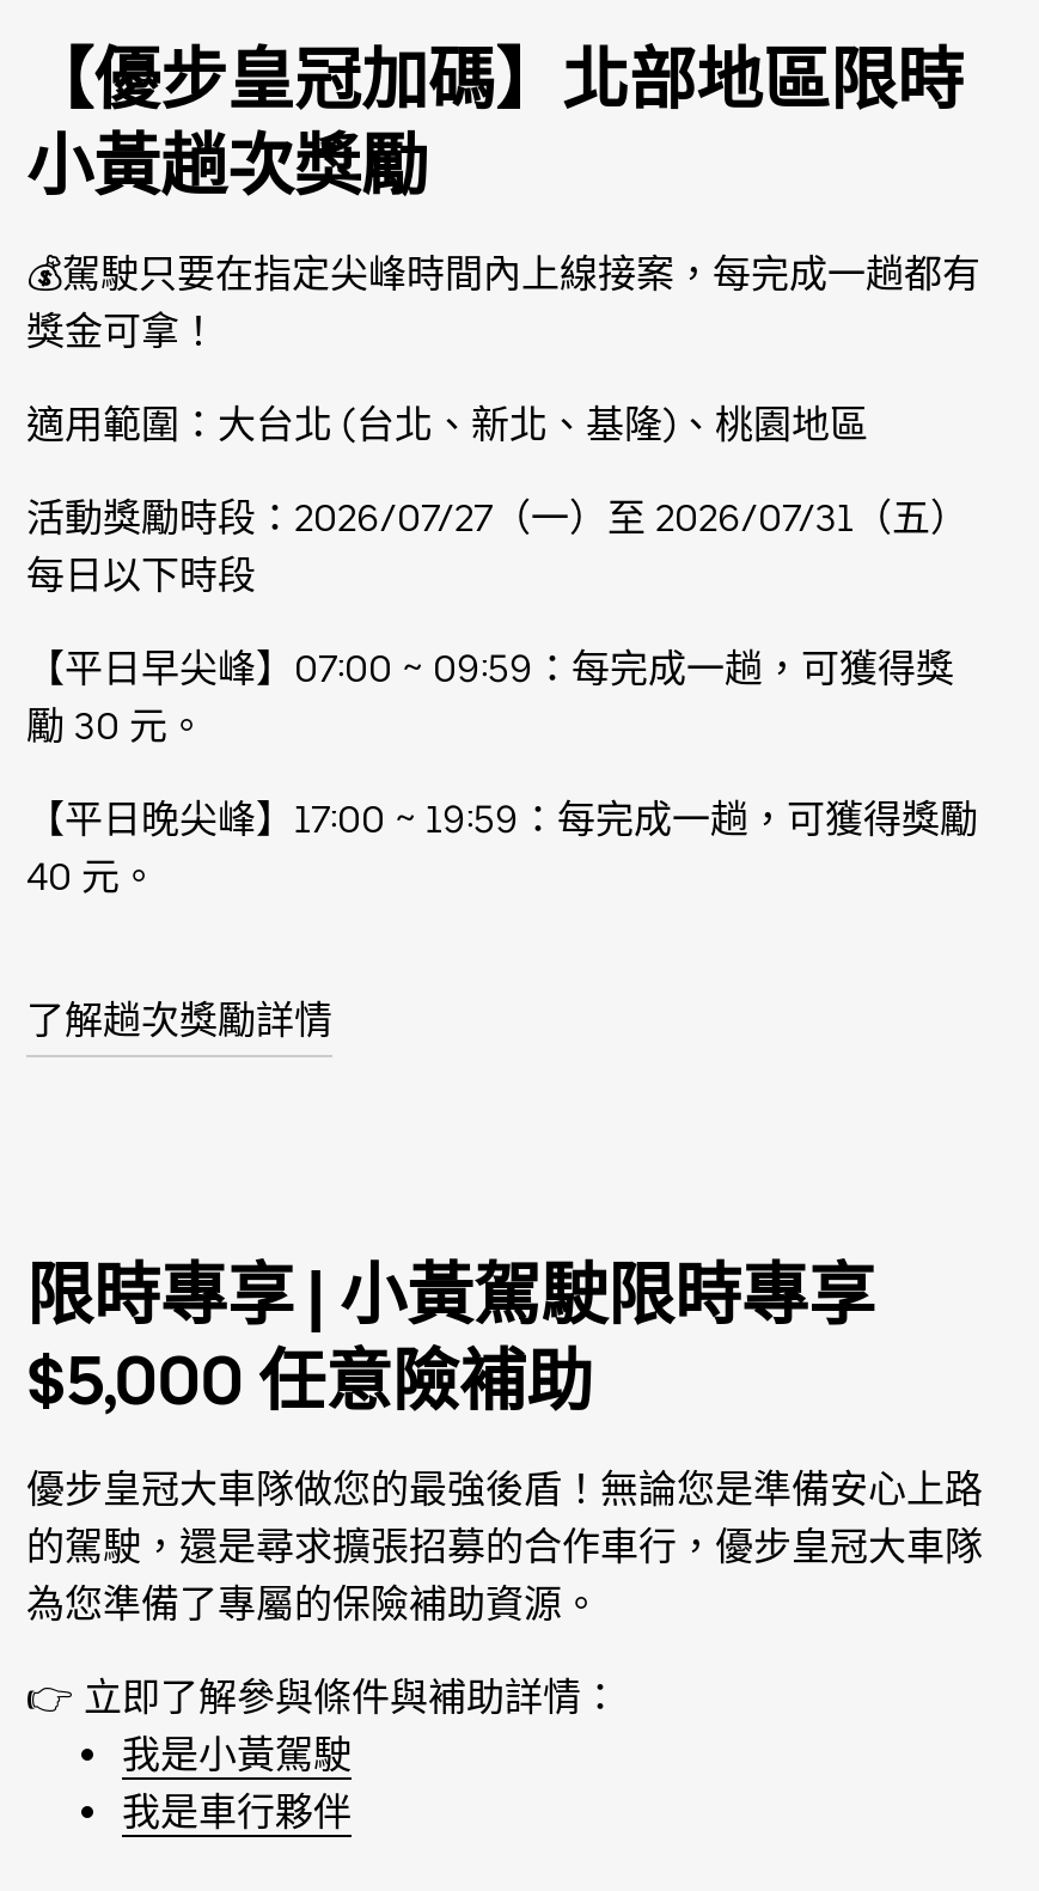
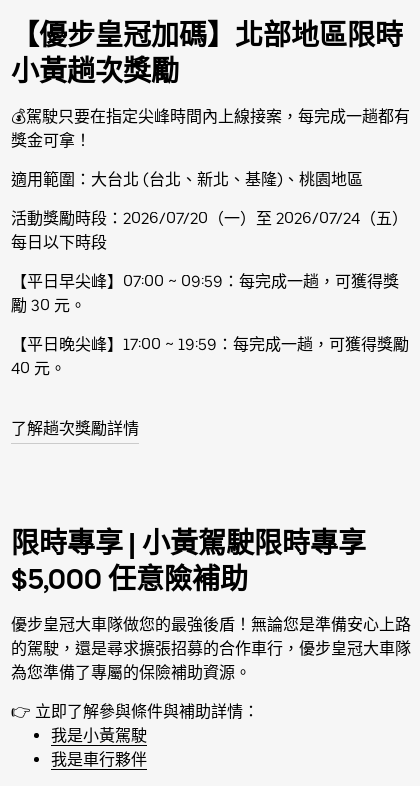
- 活動獎勵時段：2026/07/27（一）至 2026/07/31（五）
+ 活動獎勵時段：2026/07/20（一）至 2026/07/24（五）
